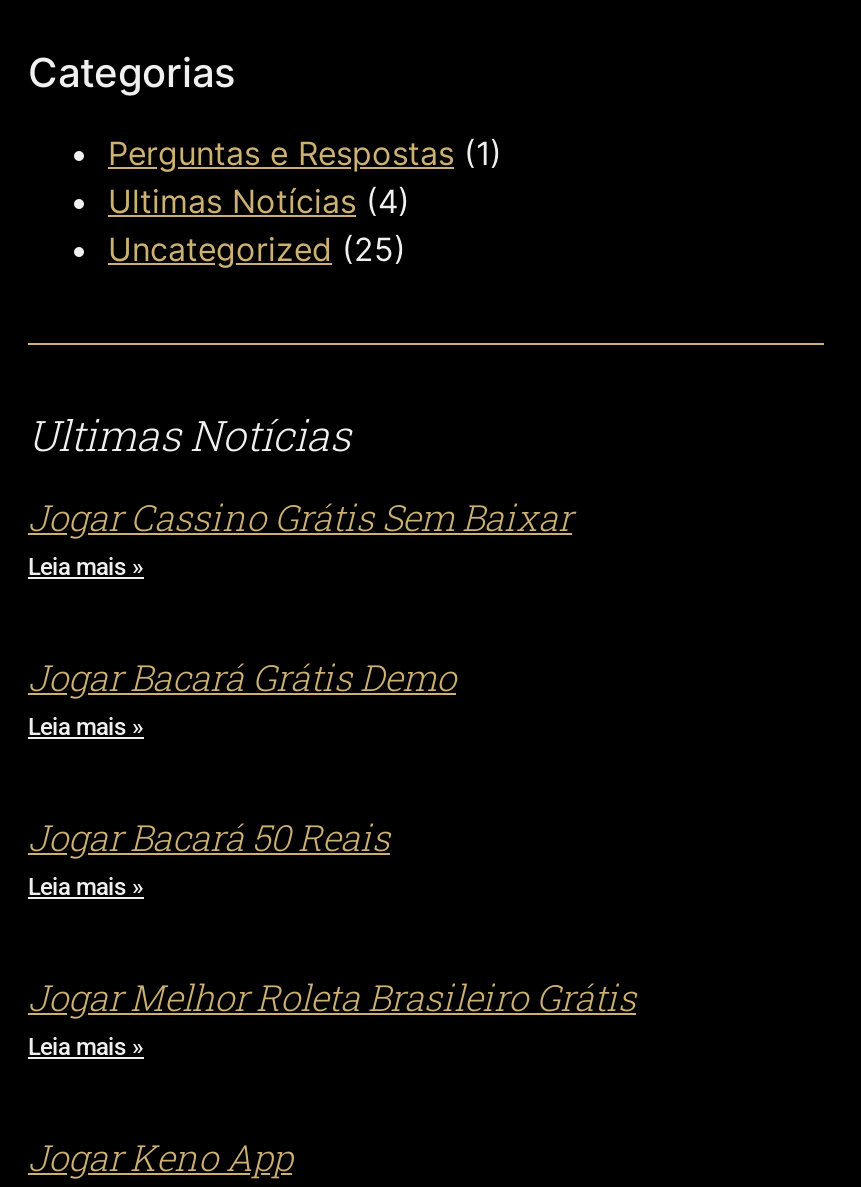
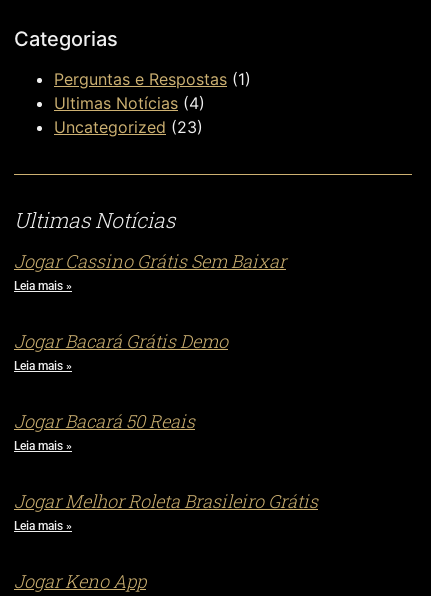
- Uncategorized (25)
+ Uncategorized (23)
